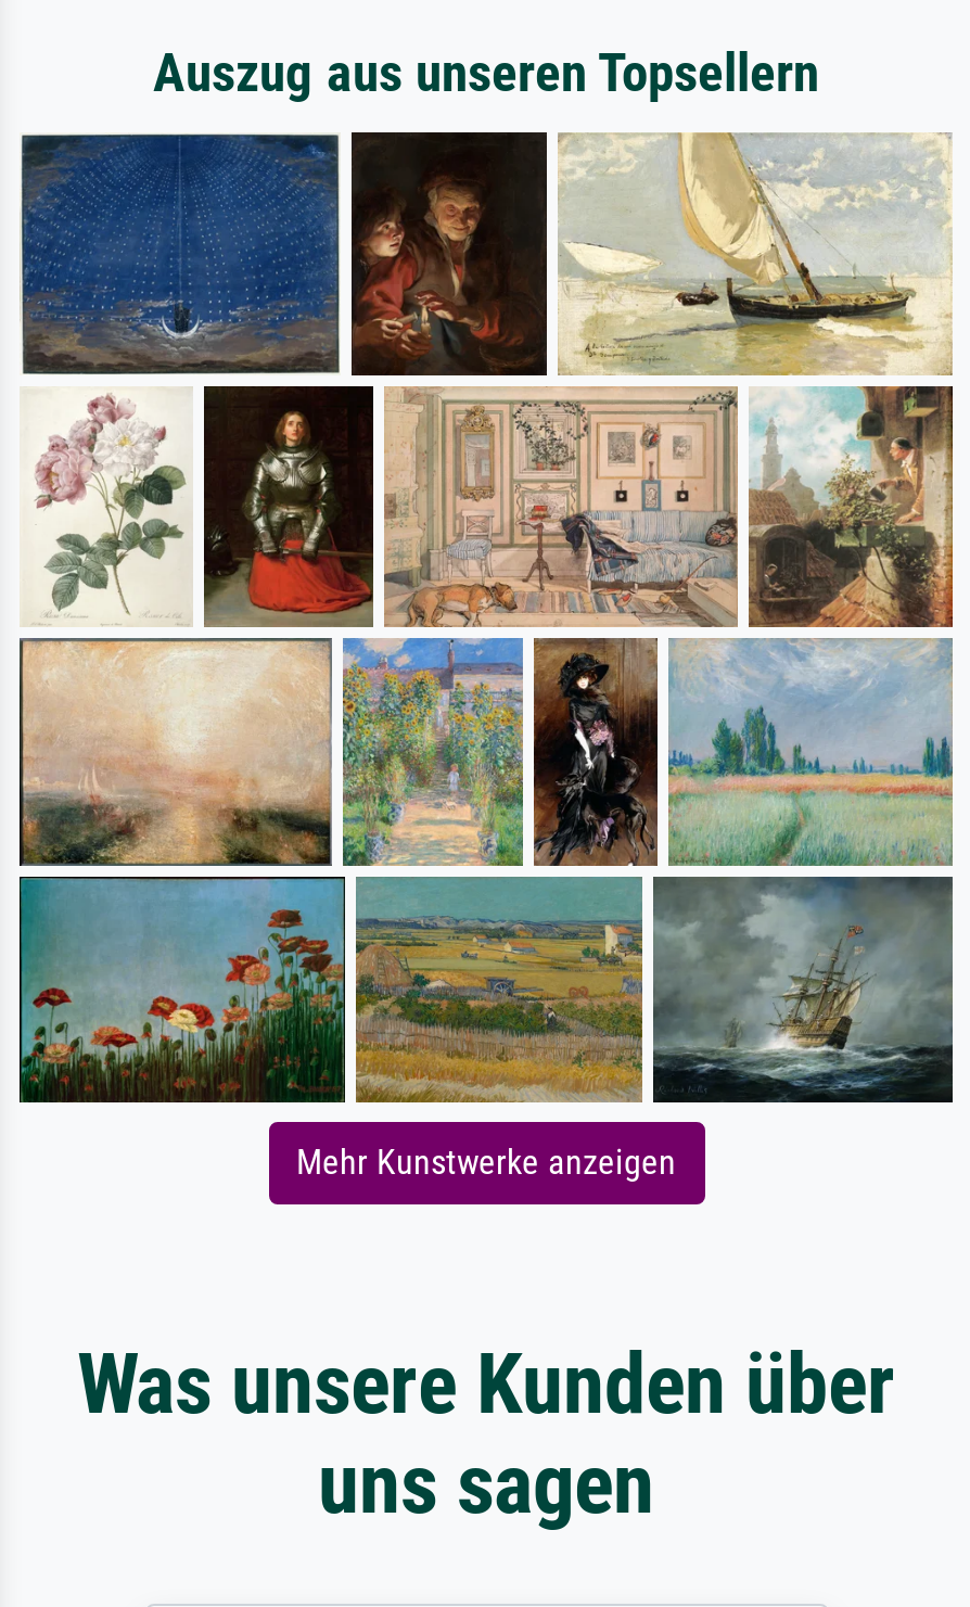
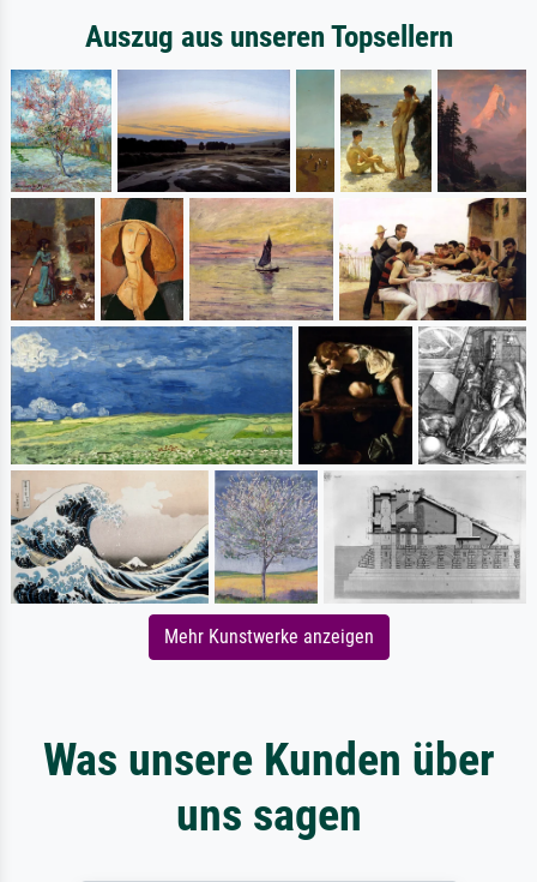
- [image]
+ [image]
